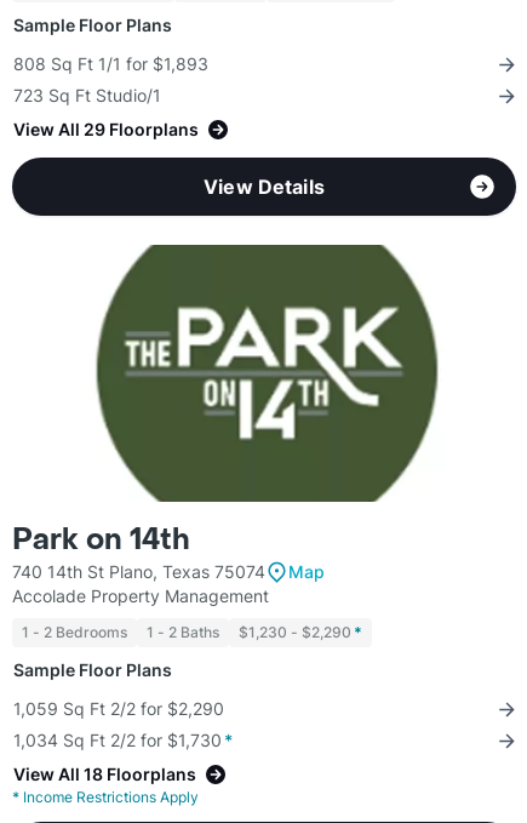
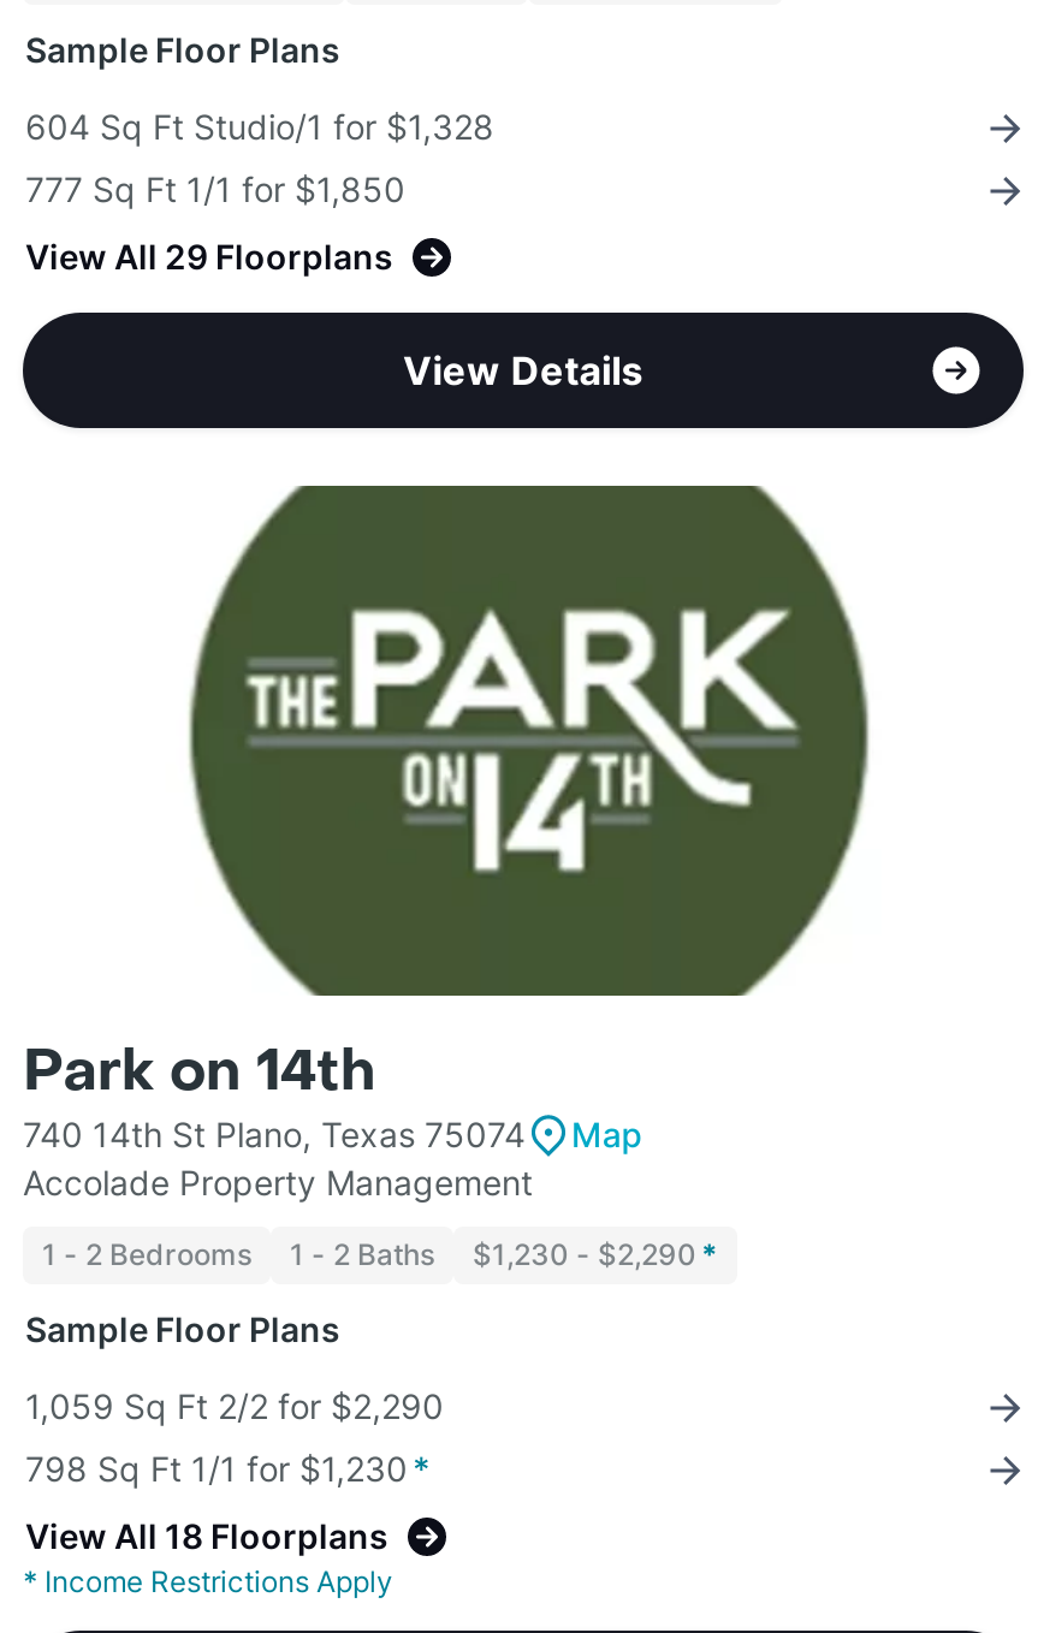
- 808 Sq Ft 1/1 for $1,893
+ 604 Sq Ft Studio/1 for $1,328

- 723 Sq Ft Studio/1
+ 777 Sq Ft 1/1 for $1,850

- 1,034 Sq Ft 2/2 for $1,730 *
+ 798 Sq Ft 1/1 for $1,230 *
